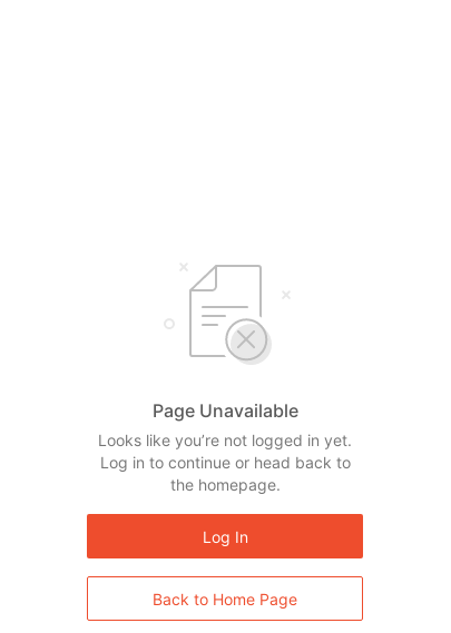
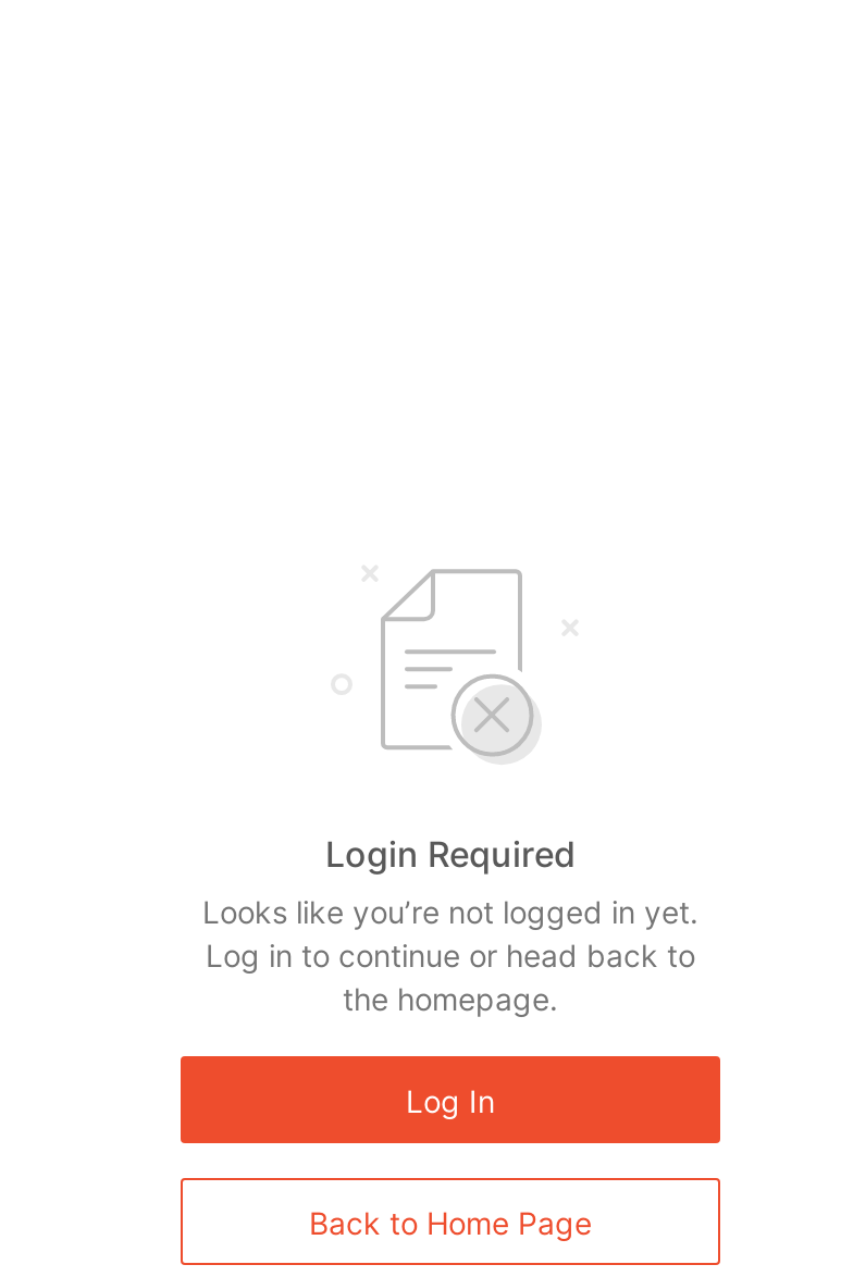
- Page Unavailable
+ Login Required
